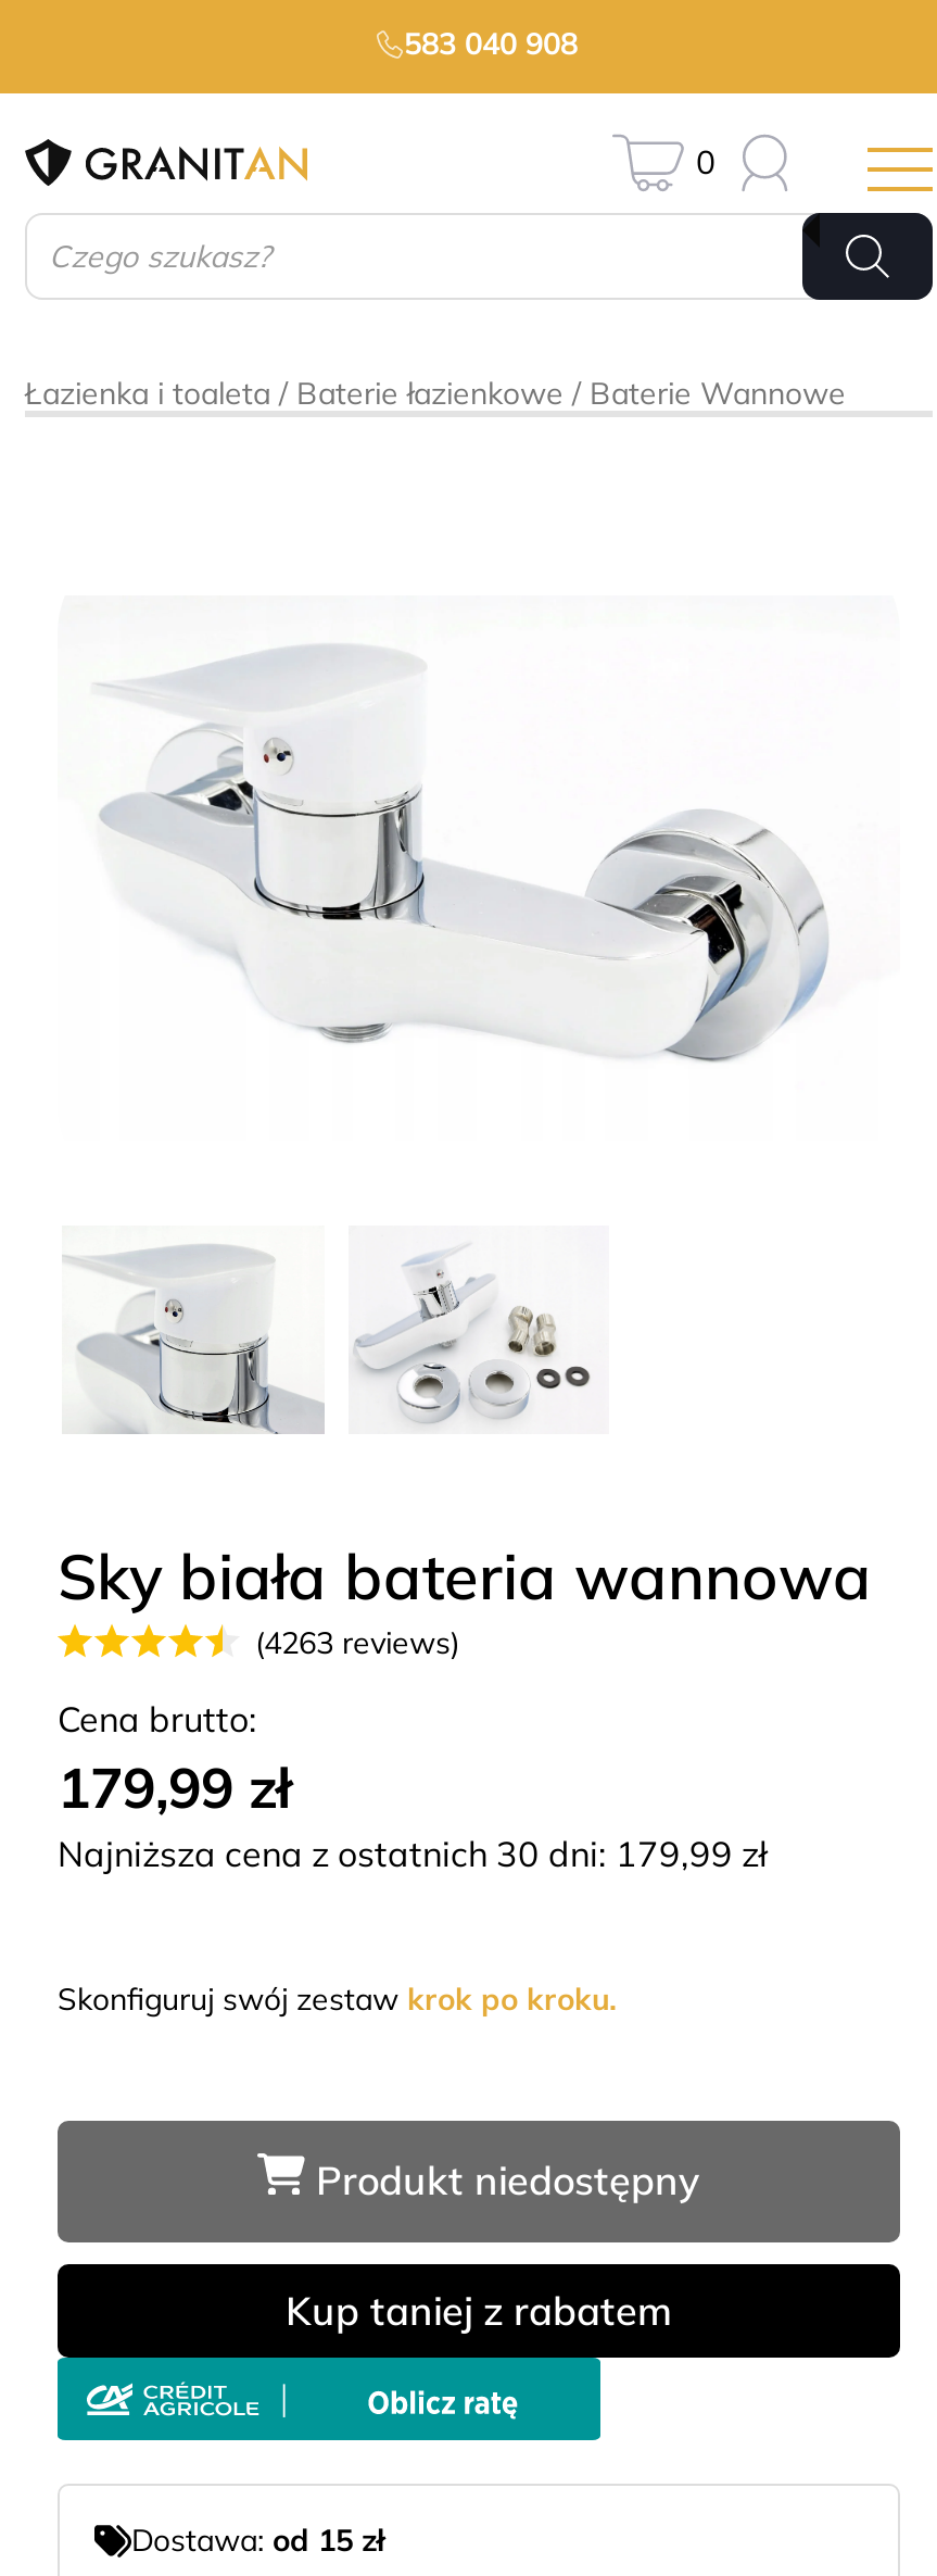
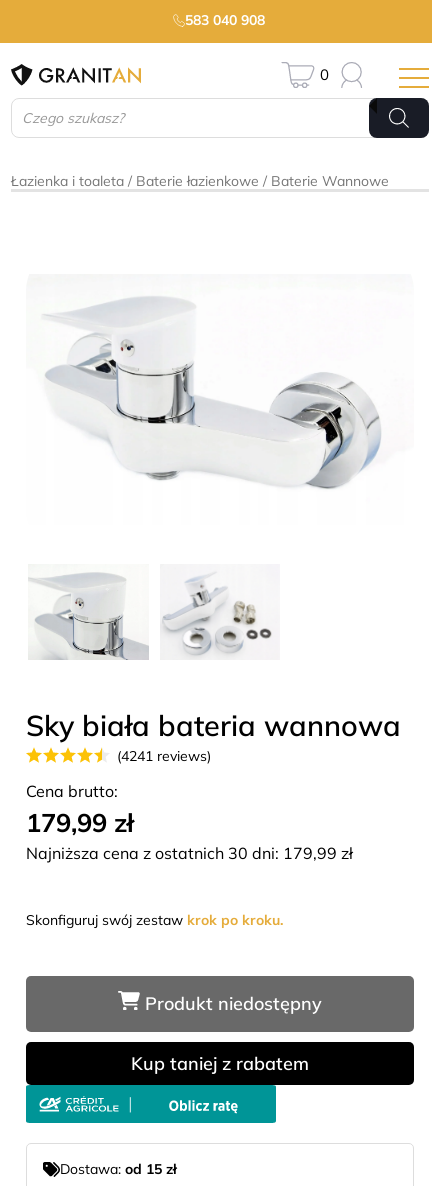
- (4263 reviews)
+ (4241 reviews)
